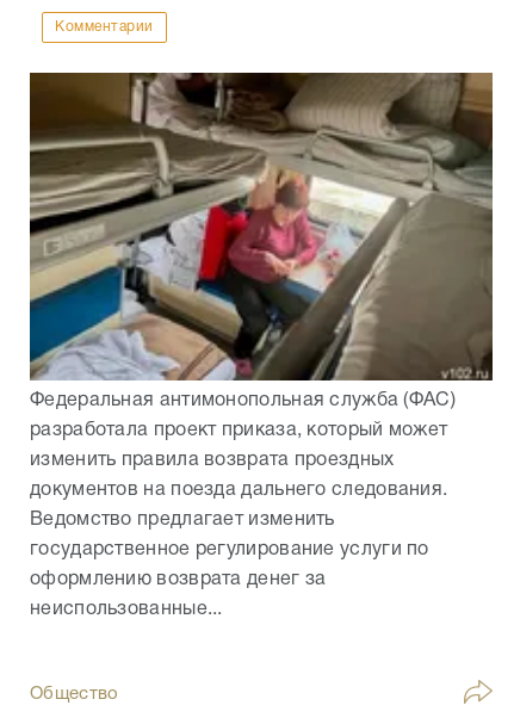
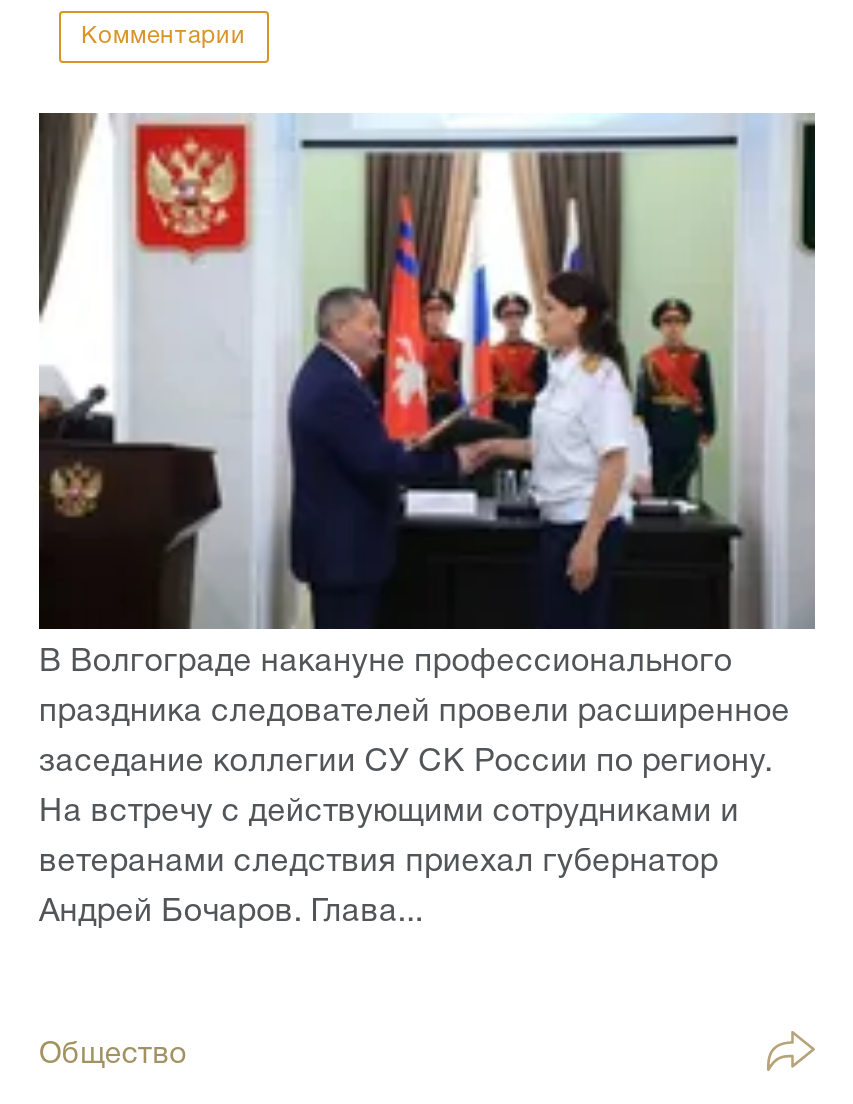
- [image]
- Федеральная антимонопольная служба (ФАС)
- разработала проект приказа, который может
- изменить правила возврата проездных
- документов на поезда дальнего следования.
- Ведомство предлагает изменить
- государственное регулирование услуги по
- оформлению возврата денег за
- неиспользованные...
+ [image]
+ В Волгограде накануне профессионального
+ праздника следователей провели расширенное
+ заседание коллегии СУ СК России по региону.
+ На встречу с действующими сотрудниками и
+ ветеранами следствия приехал губернатор
+ Андрей Бочаров. Глава...
